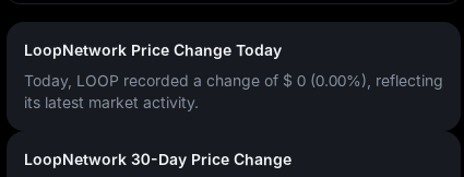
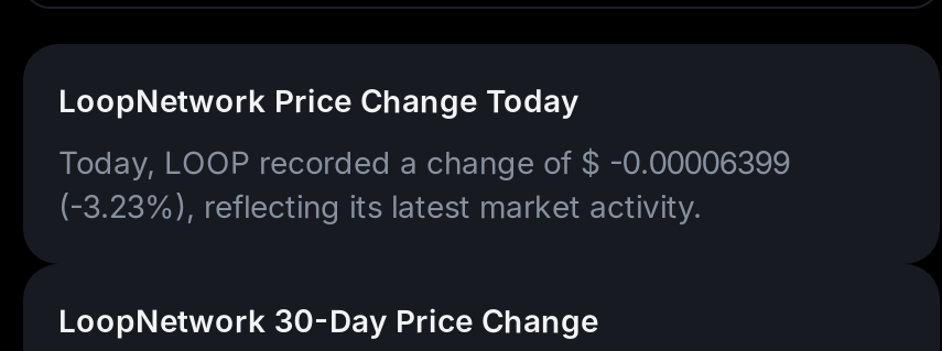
- Today, LOOP recorded a change of $ 0 (0.00%), reflecting
- its latest market activity.
+ Today, LOOP recorded a change of $ -0.00006399
+ (-3.23%), reflecting its latest market activity.
